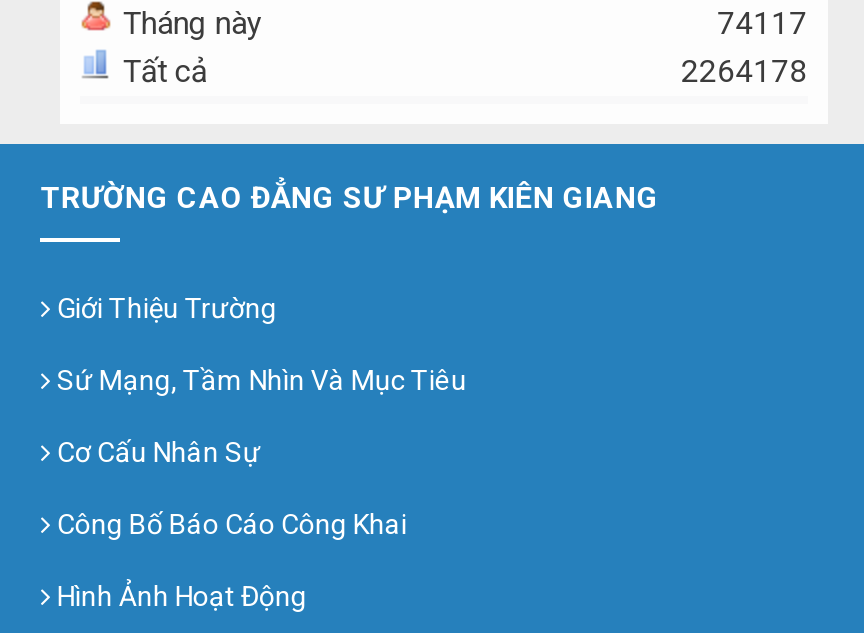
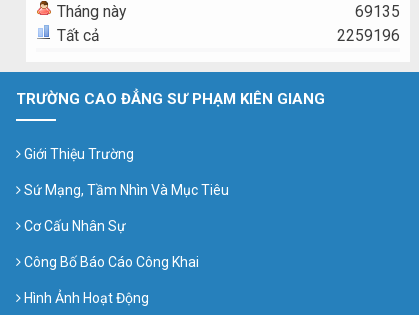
- 74117
+ 69135

- 2264178
+ 2259196
